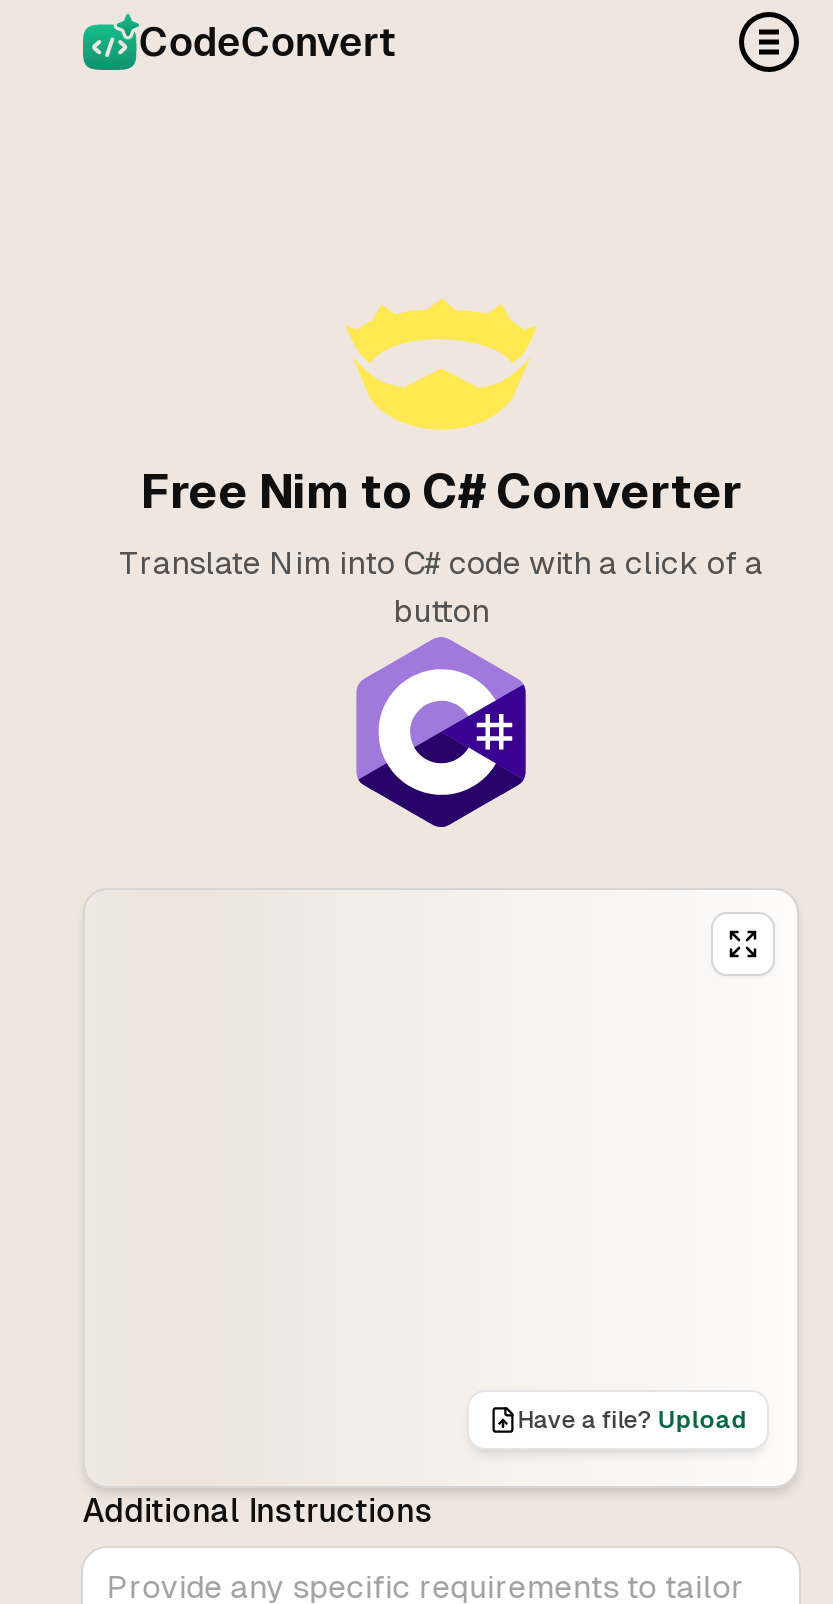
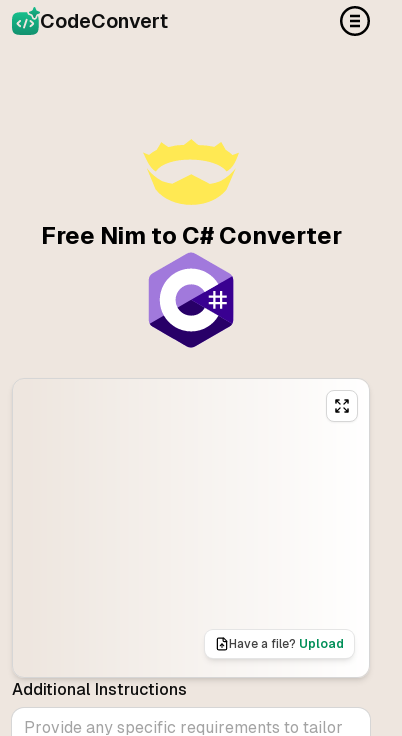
- Translate Nim into C# code with a click of a
- button
